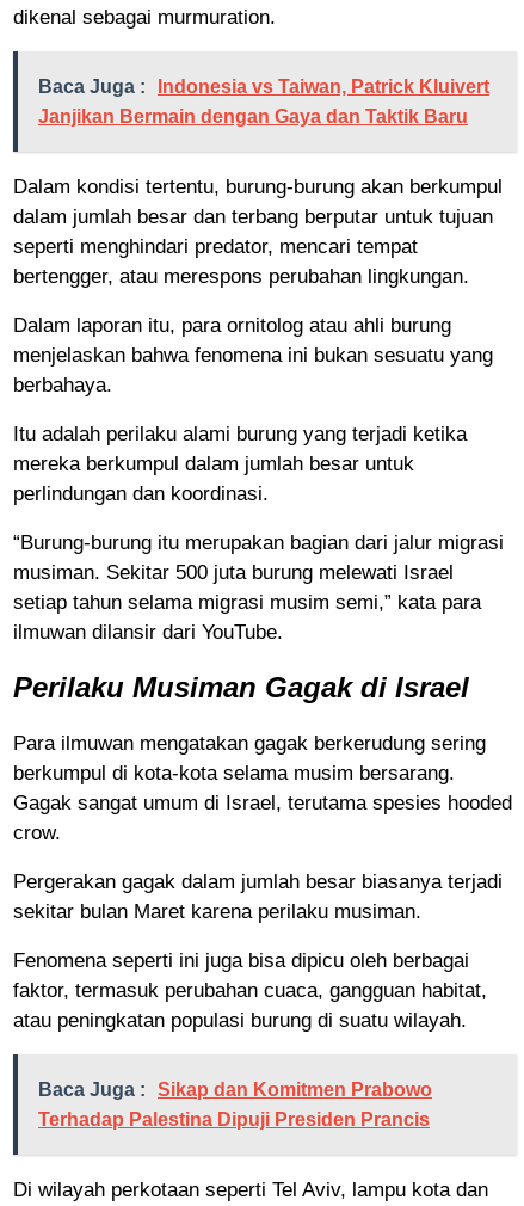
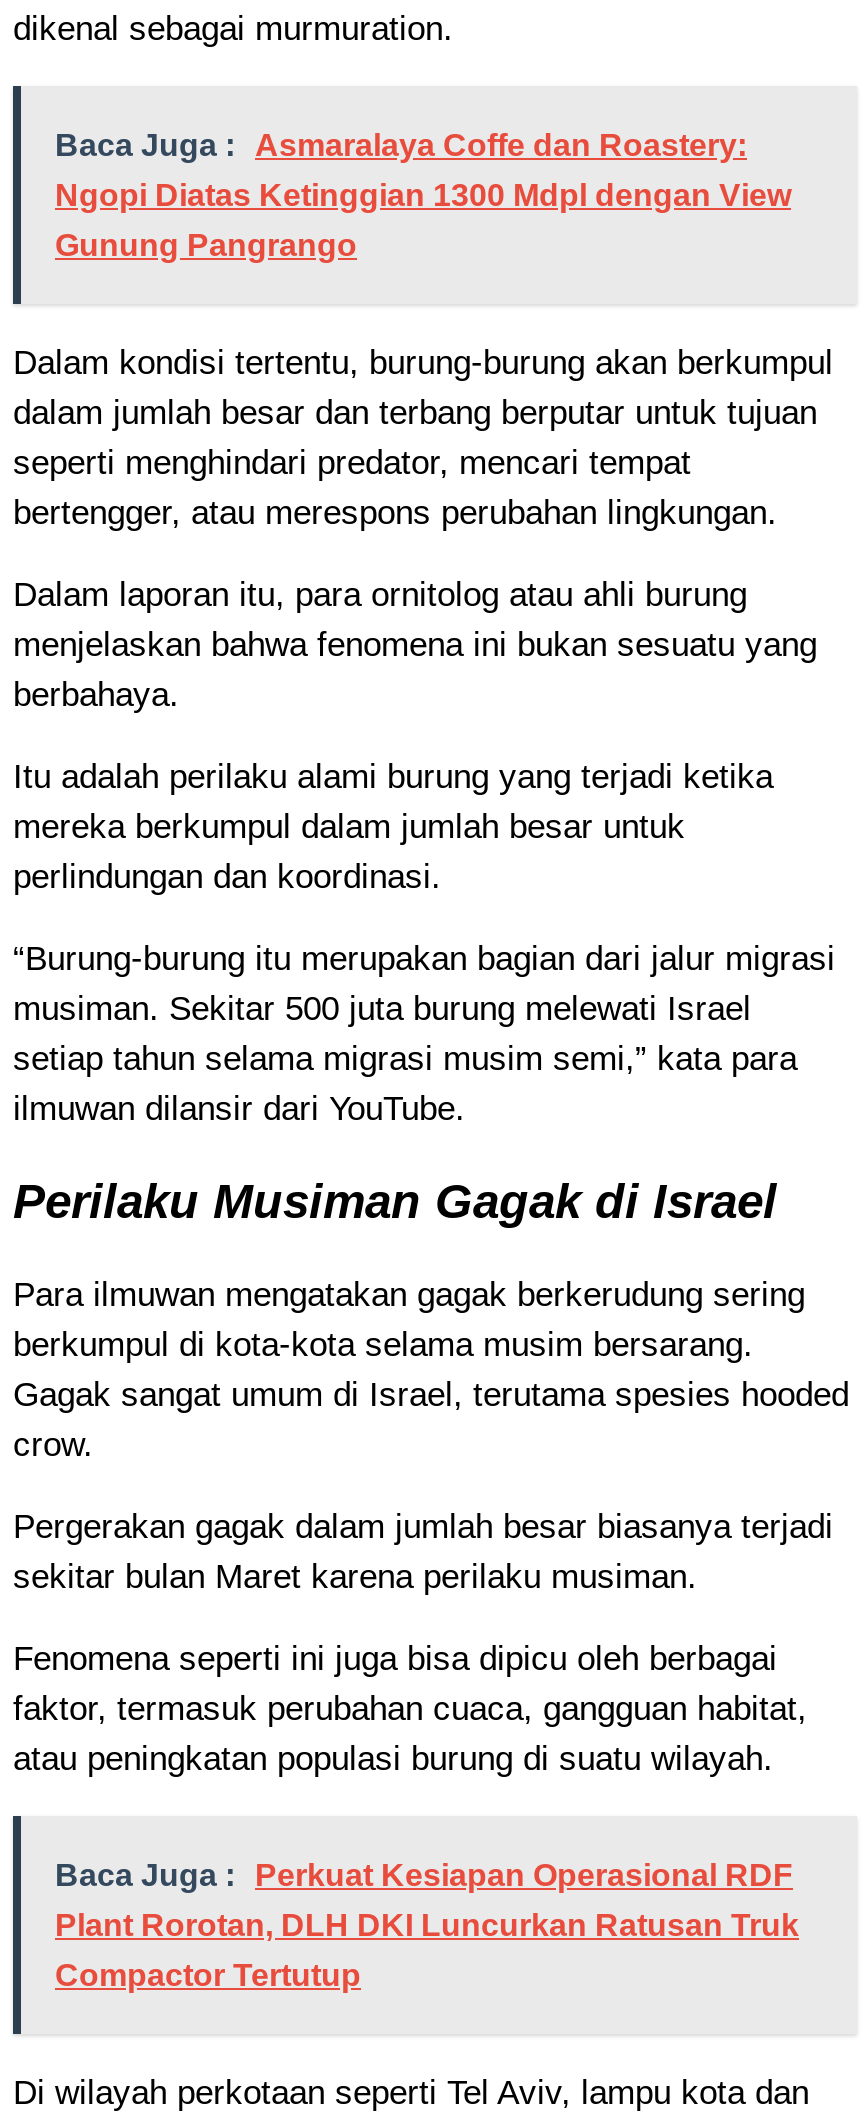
- Baca Juga : Indonesia vs Taiwan, Patrick Kluivert
- Janjikan Bermain dengan Gaya dan Taktik Baru
+ Baca Juga : Asmaralaya Coffe dan Roastery:
+ Ngopi Diatas Ketinggian 1300 Mdpl dengan View
+ Gunung Pangrango

- Baca Juga : Sikap dan Komitmen Prabowo
- Terhadap Palestina Dipuji Presiden Prancis
+ Baca Juga : Perkuat Kesiapan Operasional RDF
+ Plant Rorotan, DLH DKI Luncurkan Ratusan Truk
+ Compactor Tertutup
